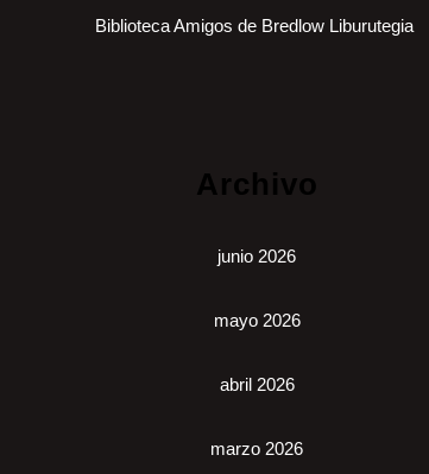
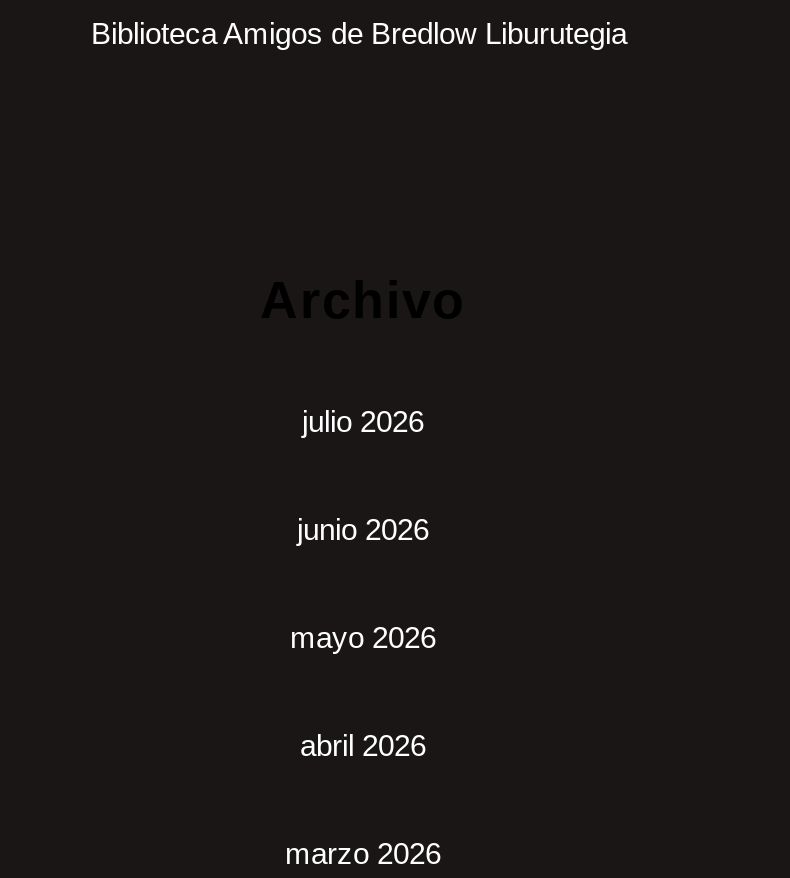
+ julio 2026
